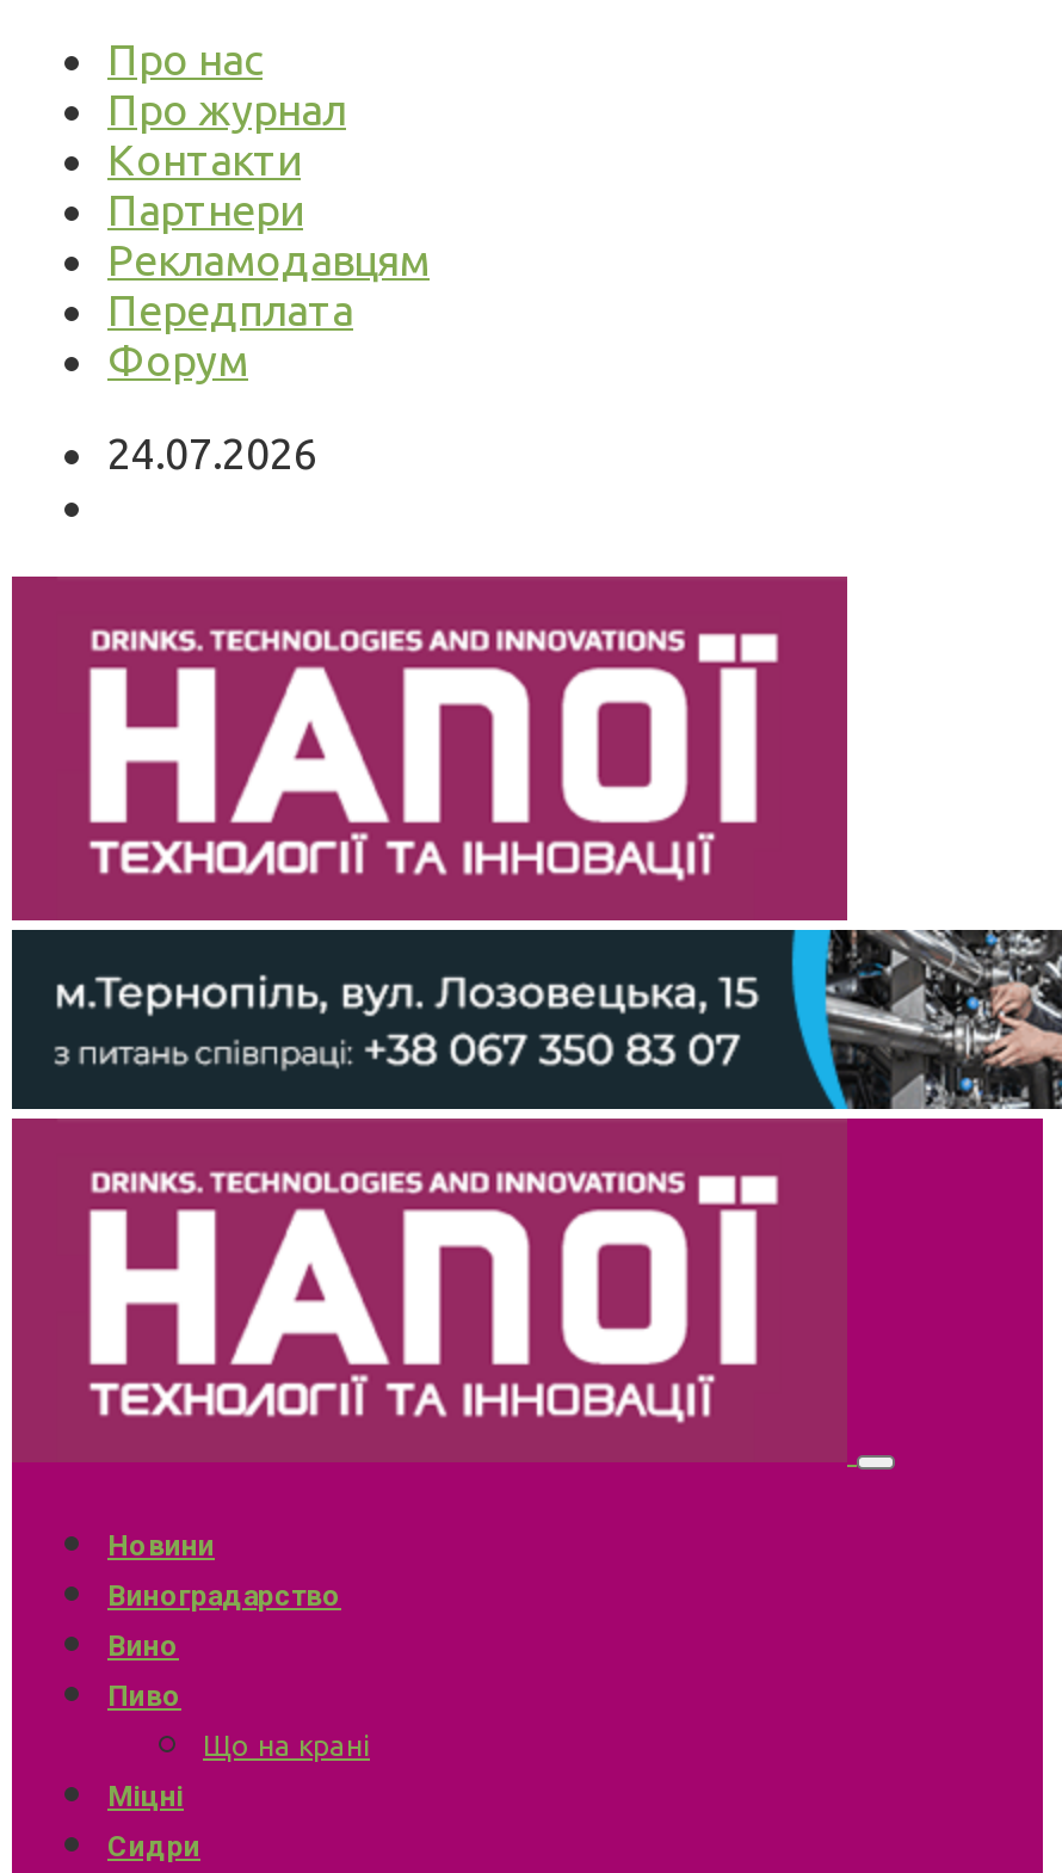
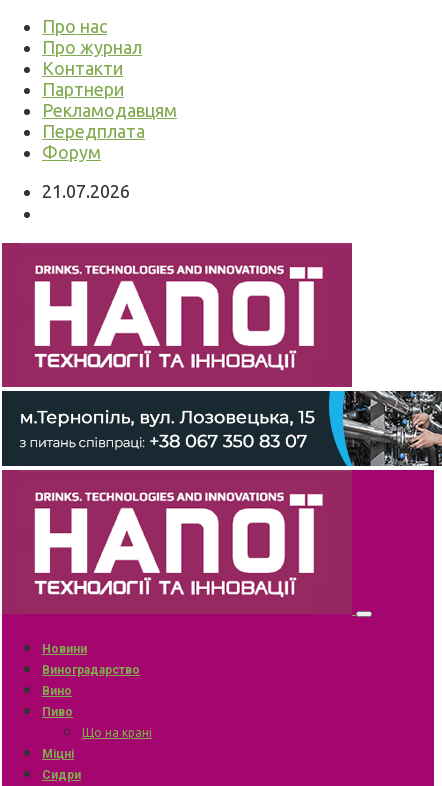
- 24.07.2026
+ 21.07.2026
